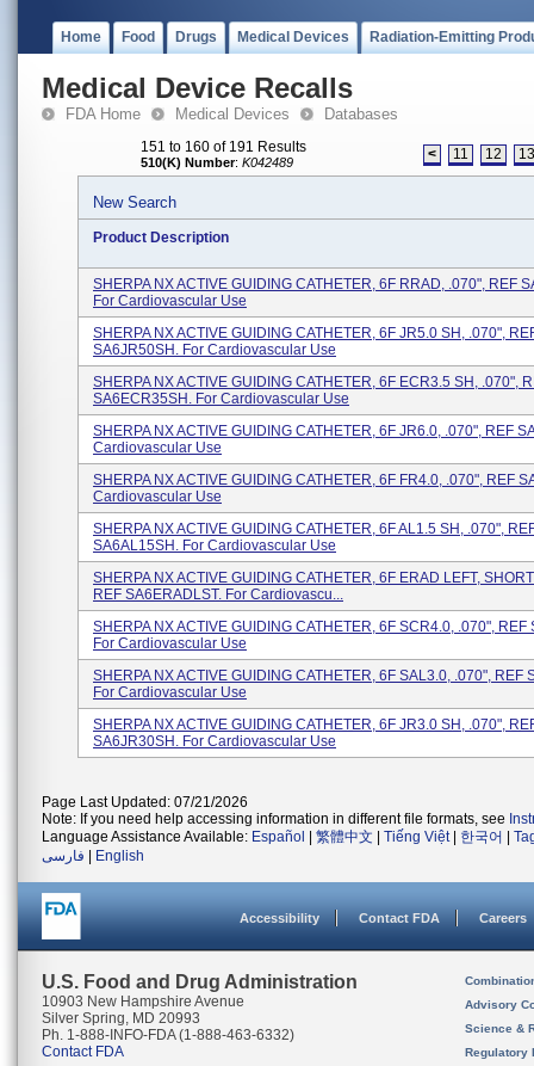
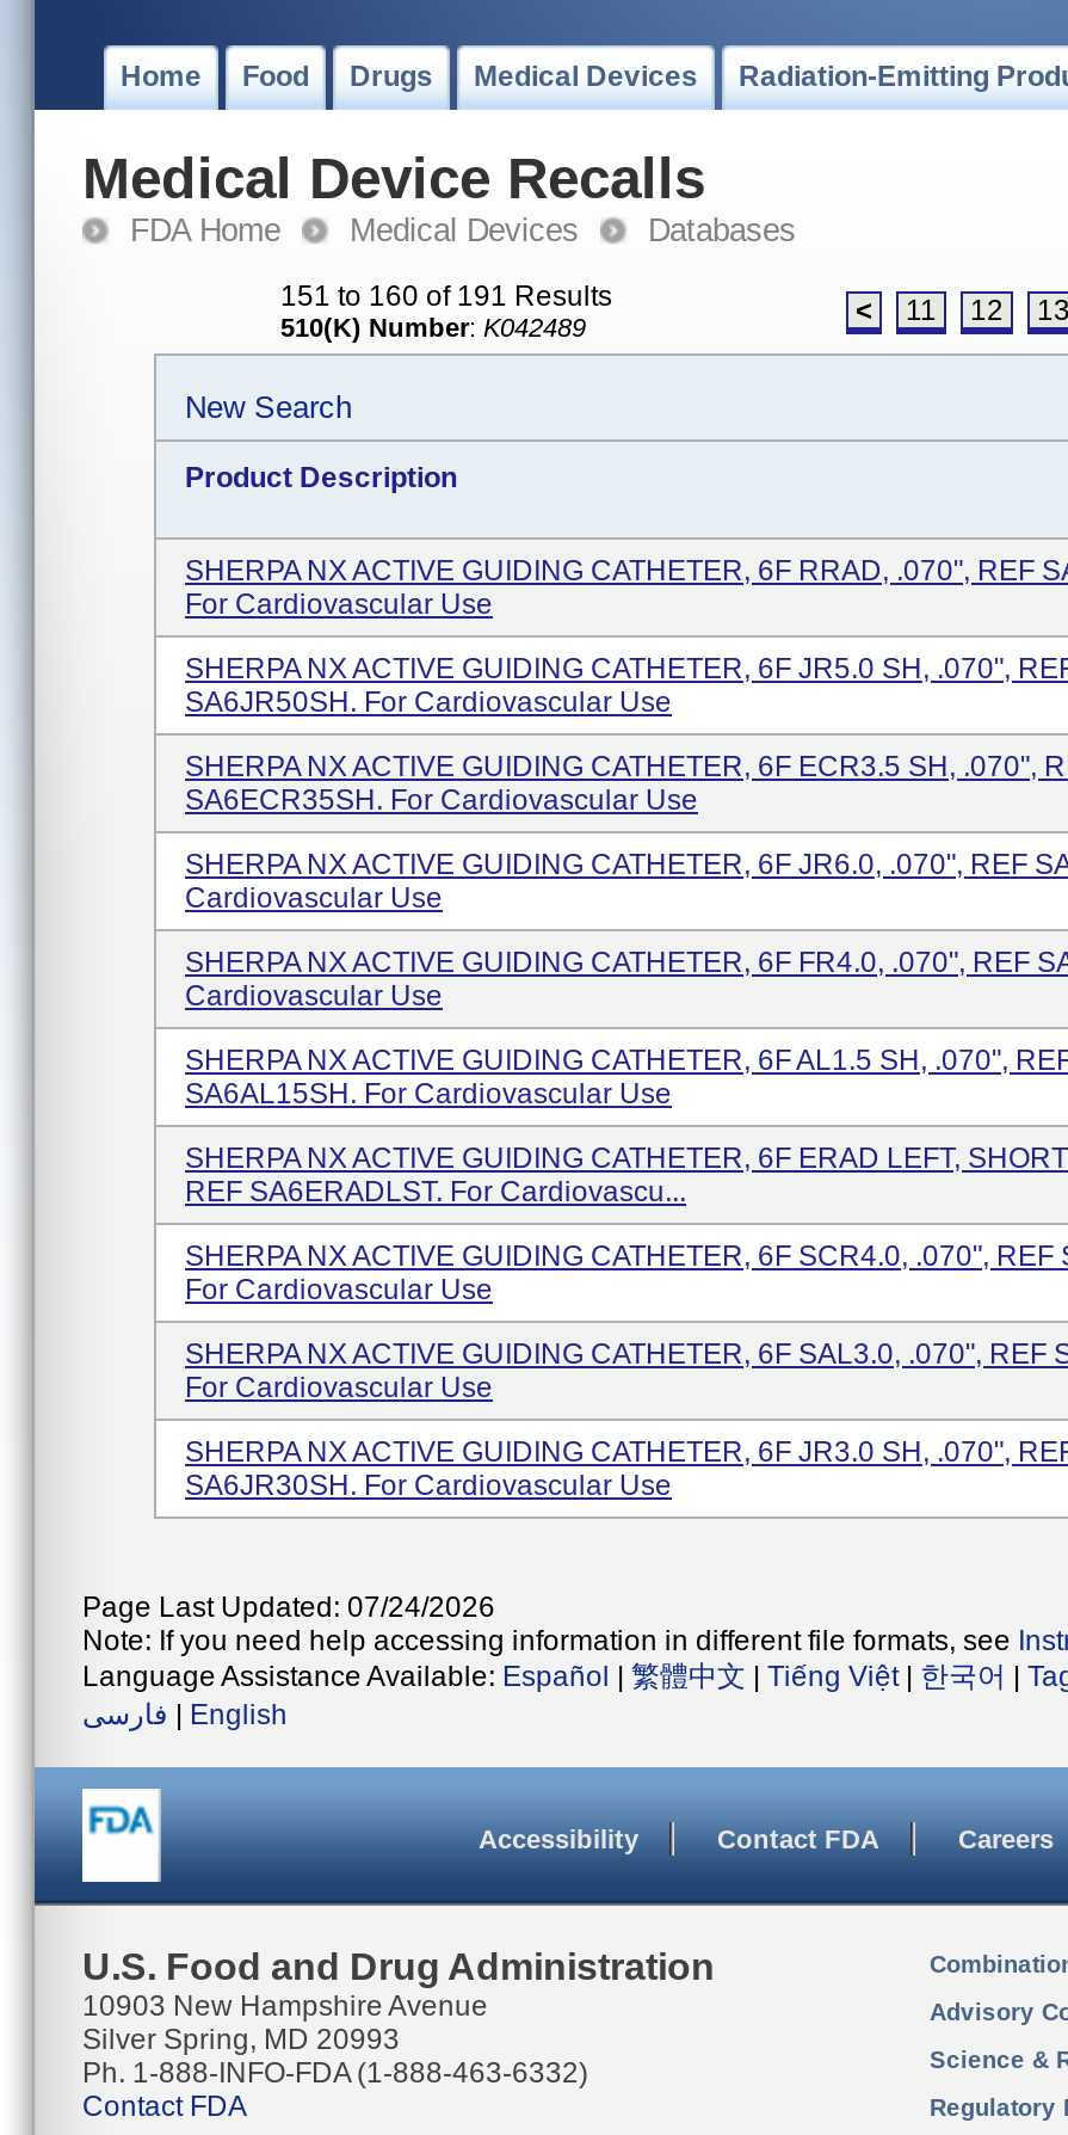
- Page Last Updated: 07/21/2026
+ Page Last Updated: 07/24/2026
